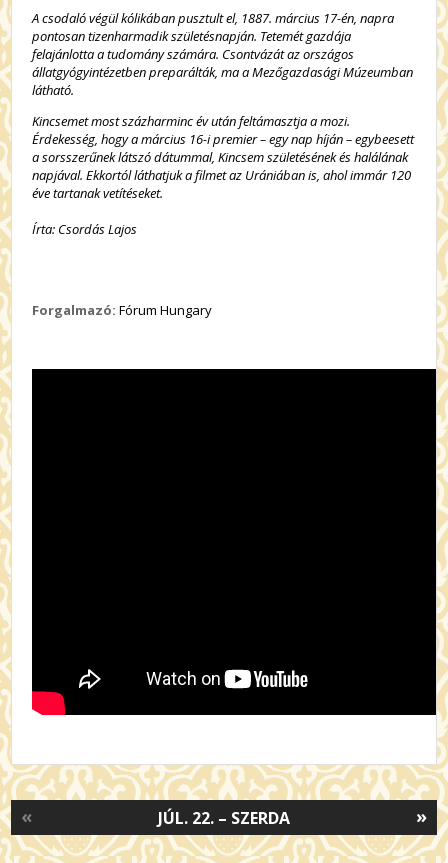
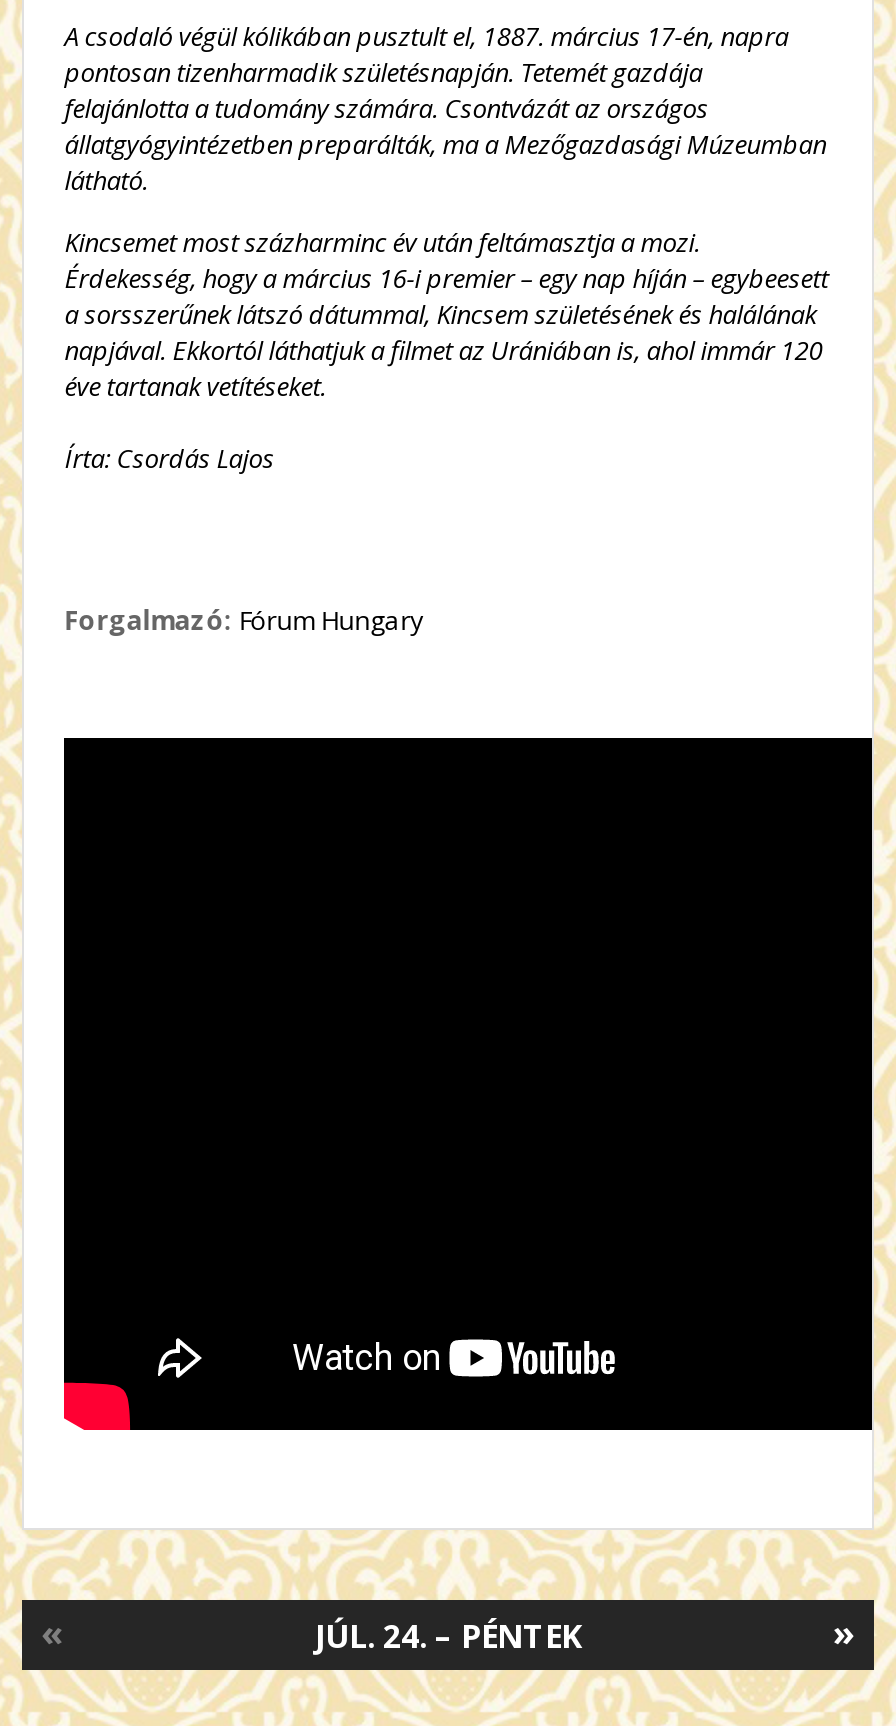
- JÚL. 22. – SZERDA
+ JÚL. 24. – PÉNTEK
